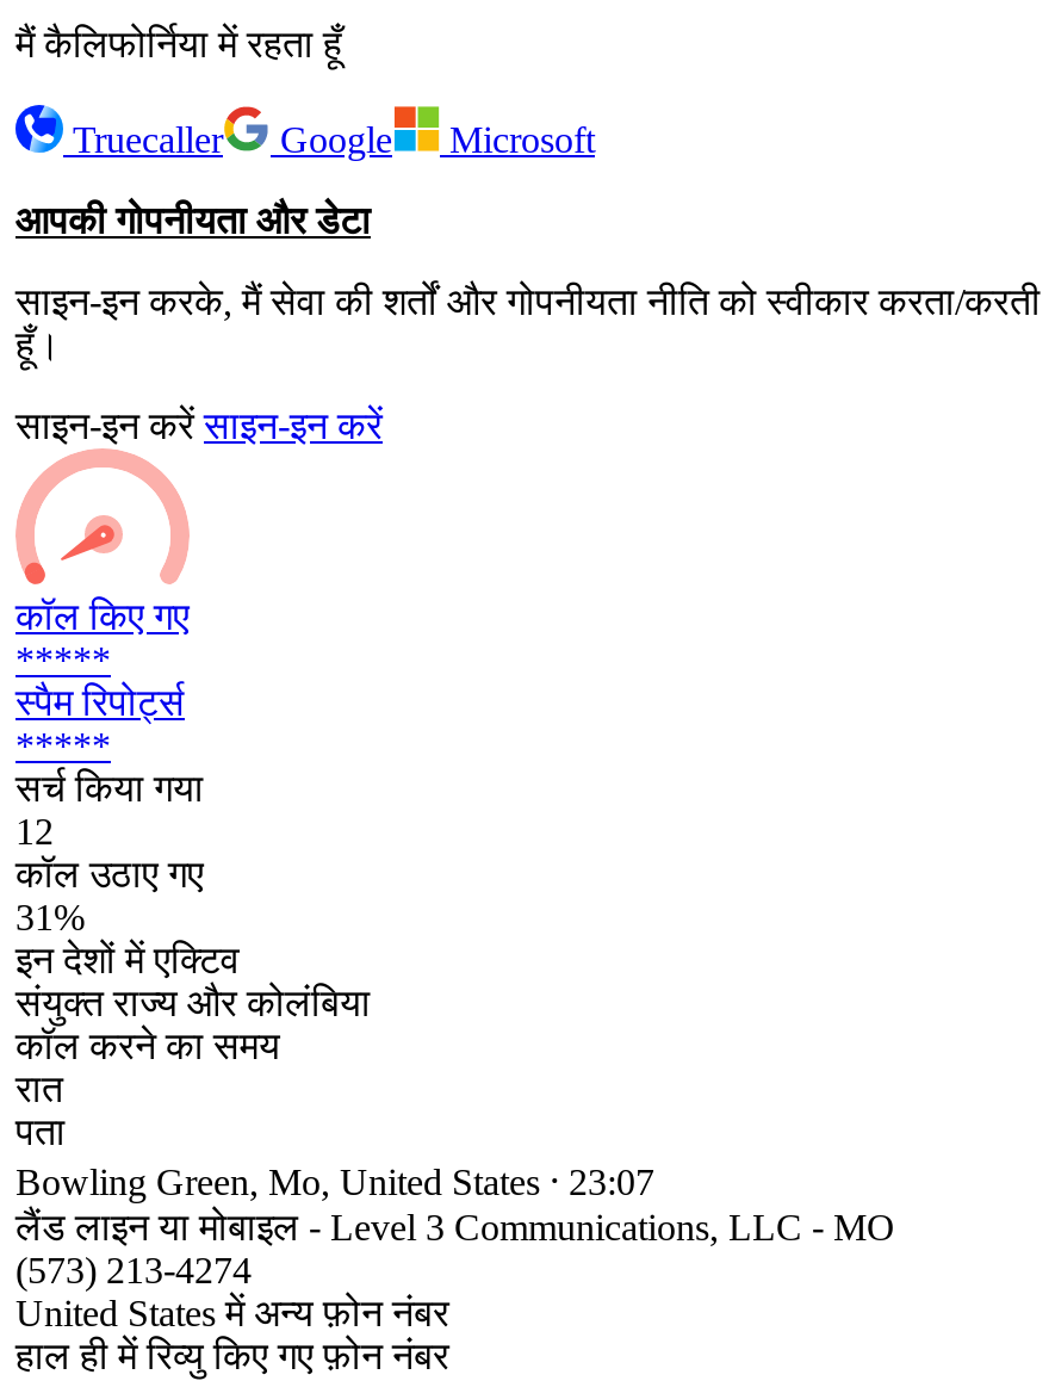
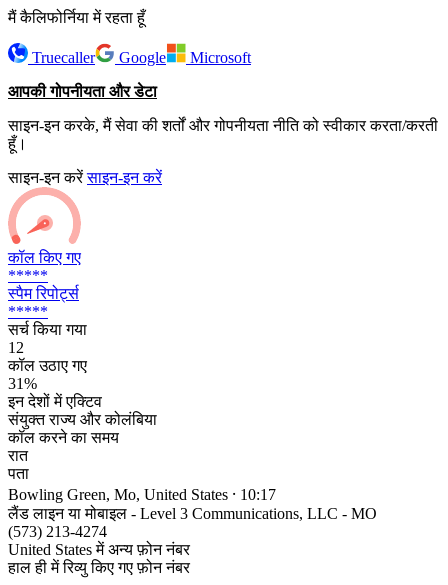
- Bowling Green, Mo, United States ⸱ 23:07
+ Bowling Green, Mo, United States ⸱ 10:17
